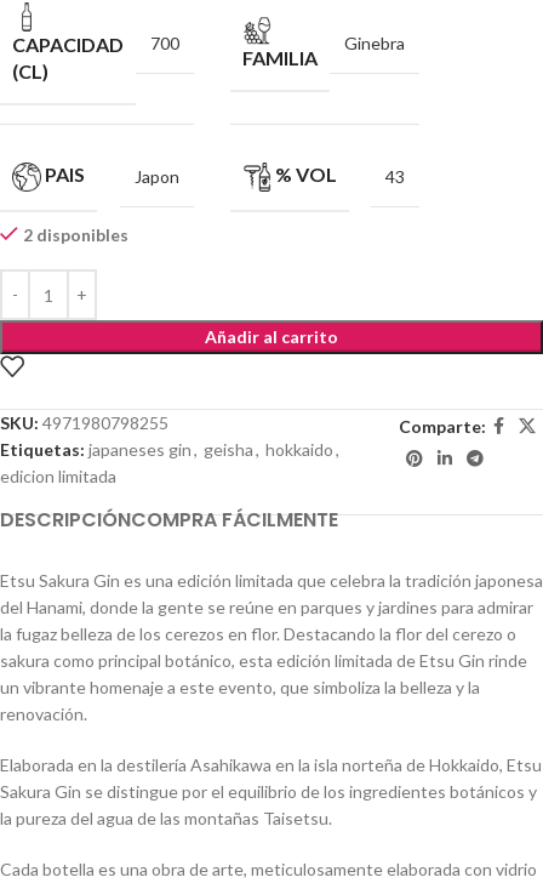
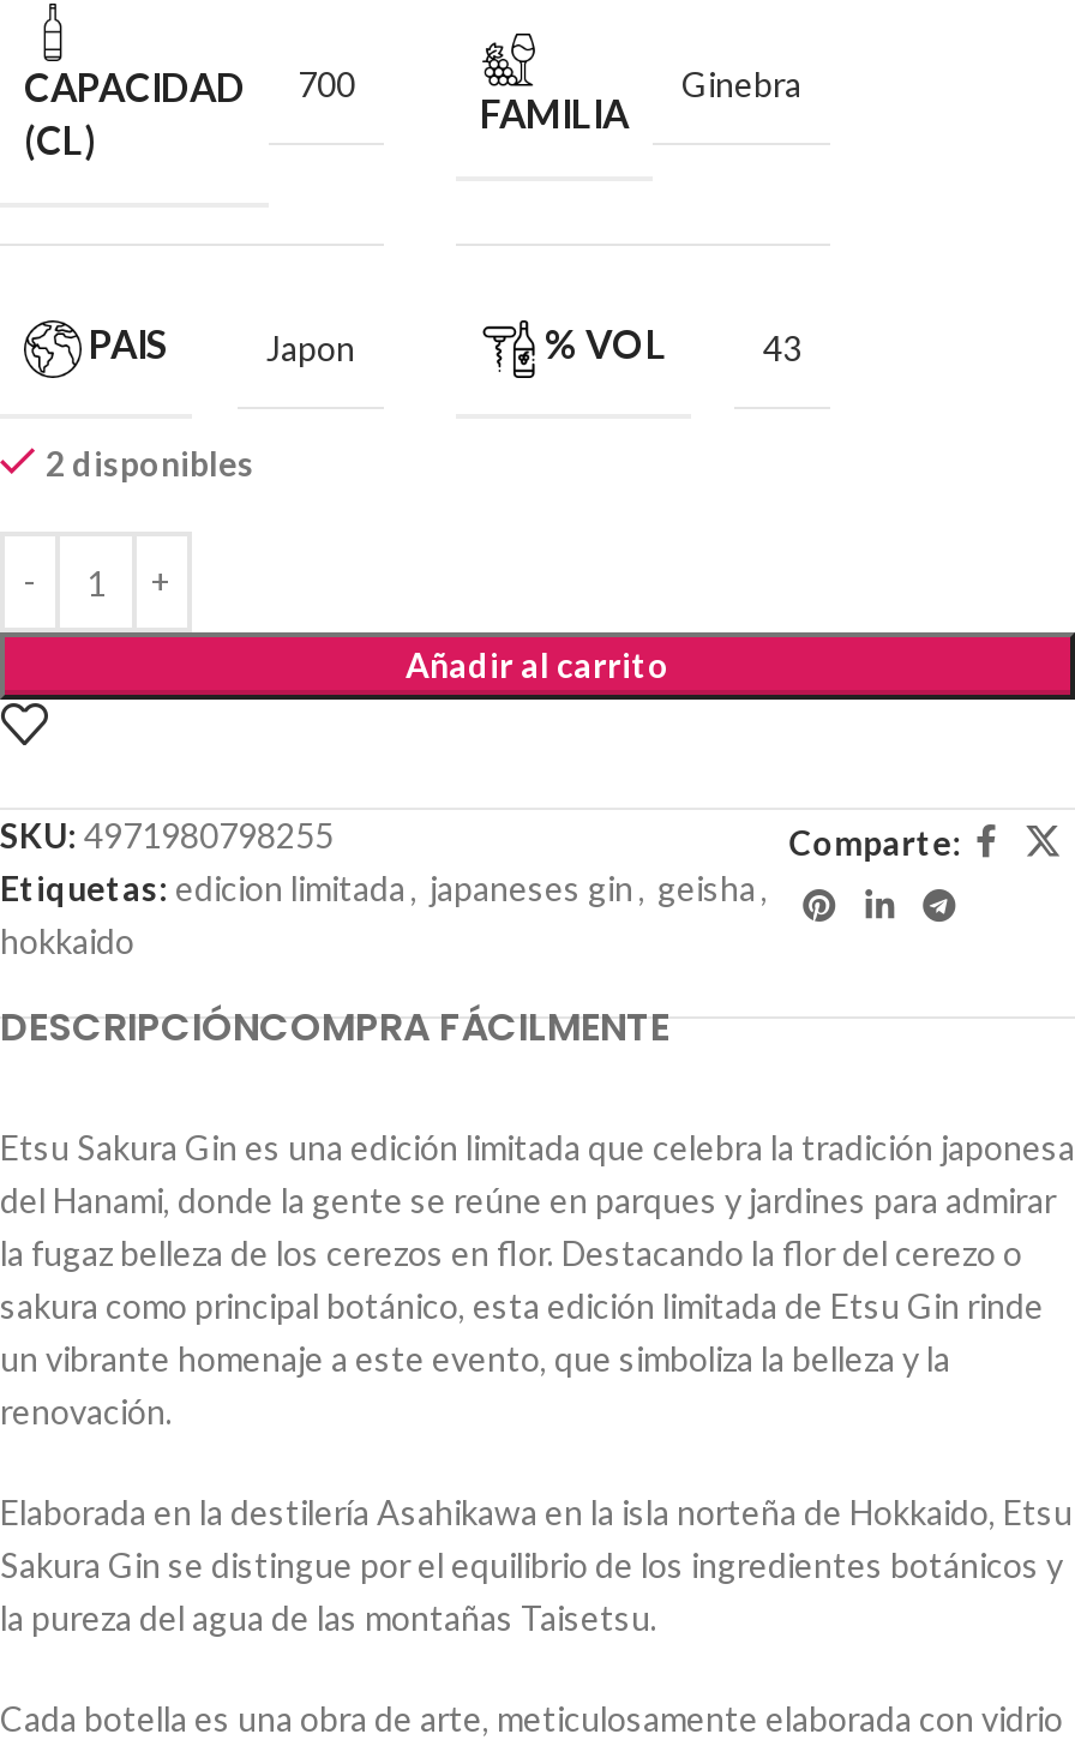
- Etiquetas: japaneses gin , geisha , hokkaido ,
- edicion limitada
+ Etiquetas: edicion limitada , japaneses gin , geisha ,
+ hokkaido
